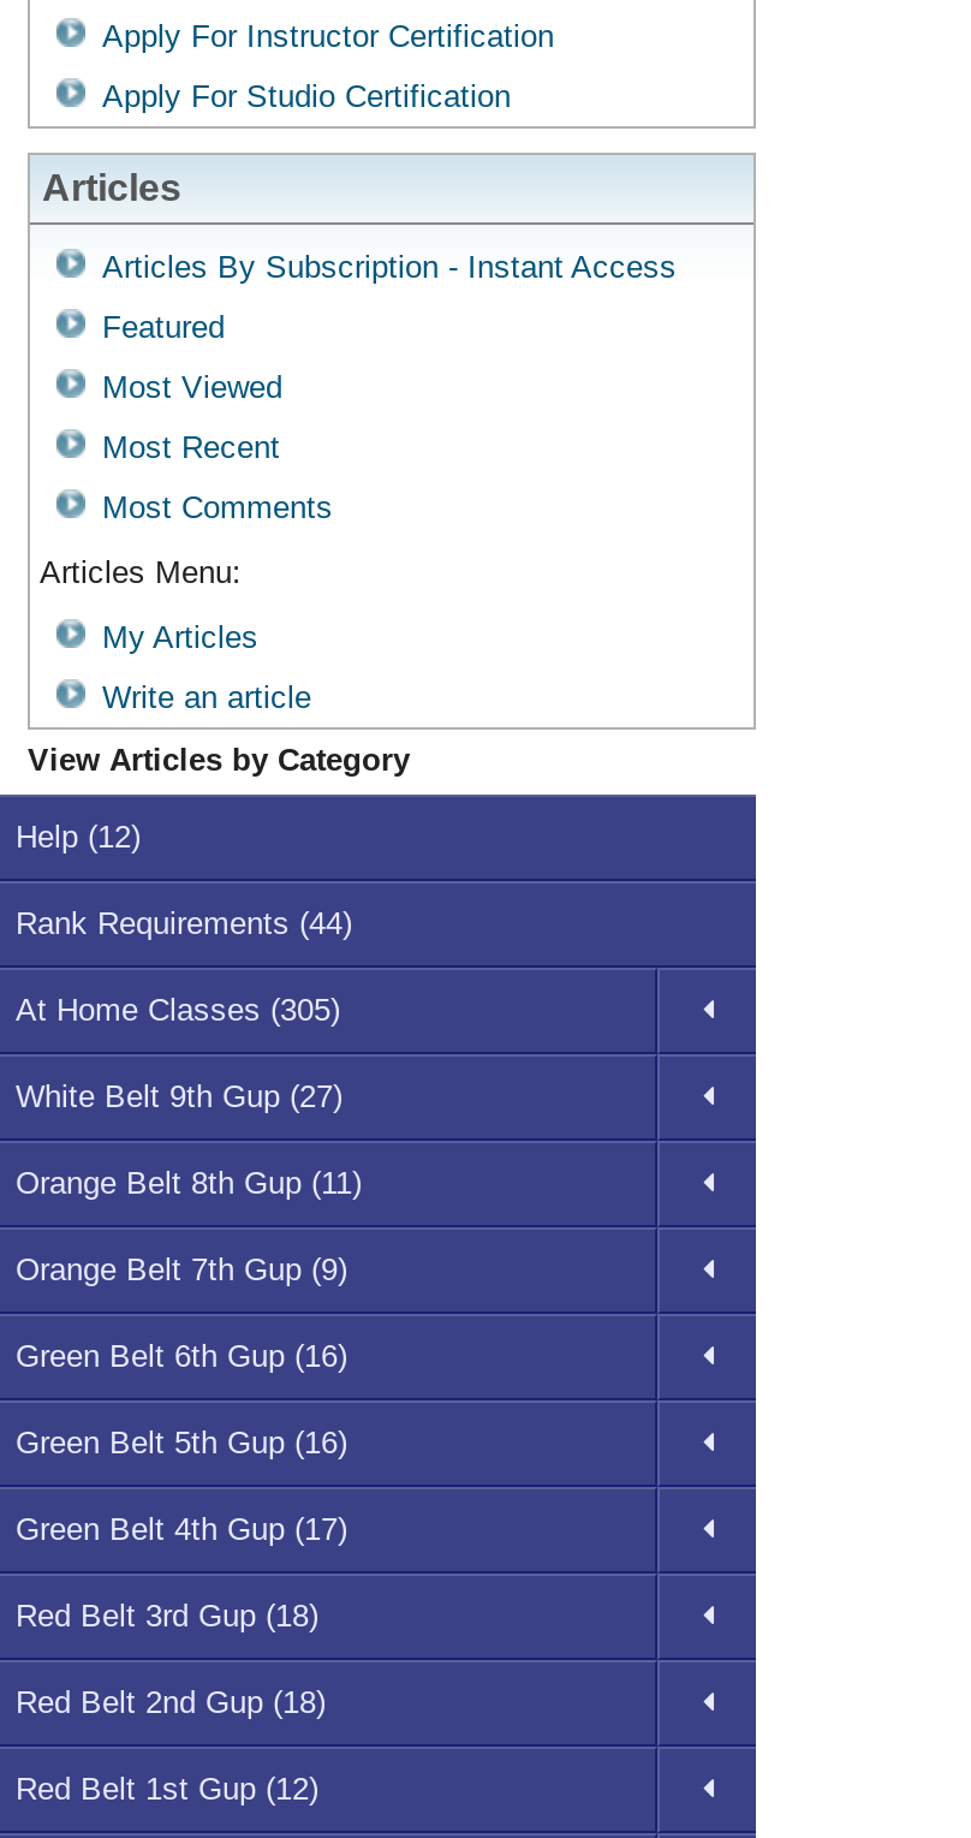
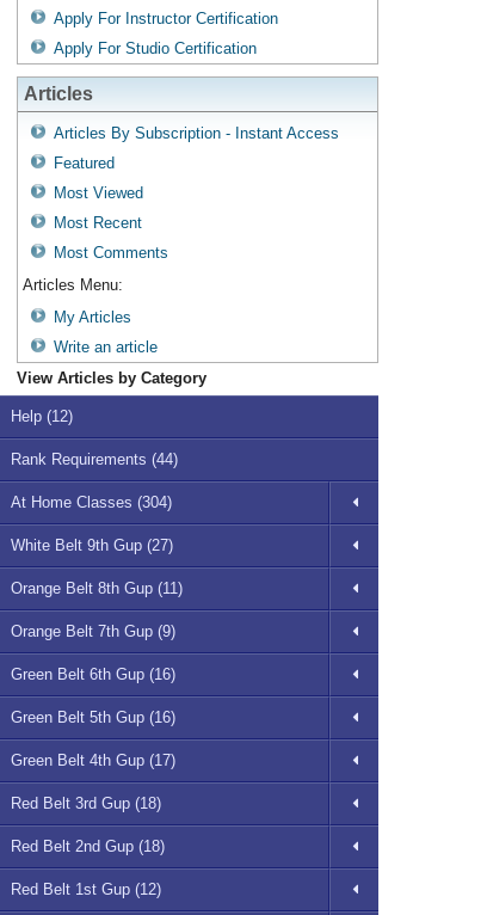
- At Home Classes (305)
+ At Home Classes (304)
